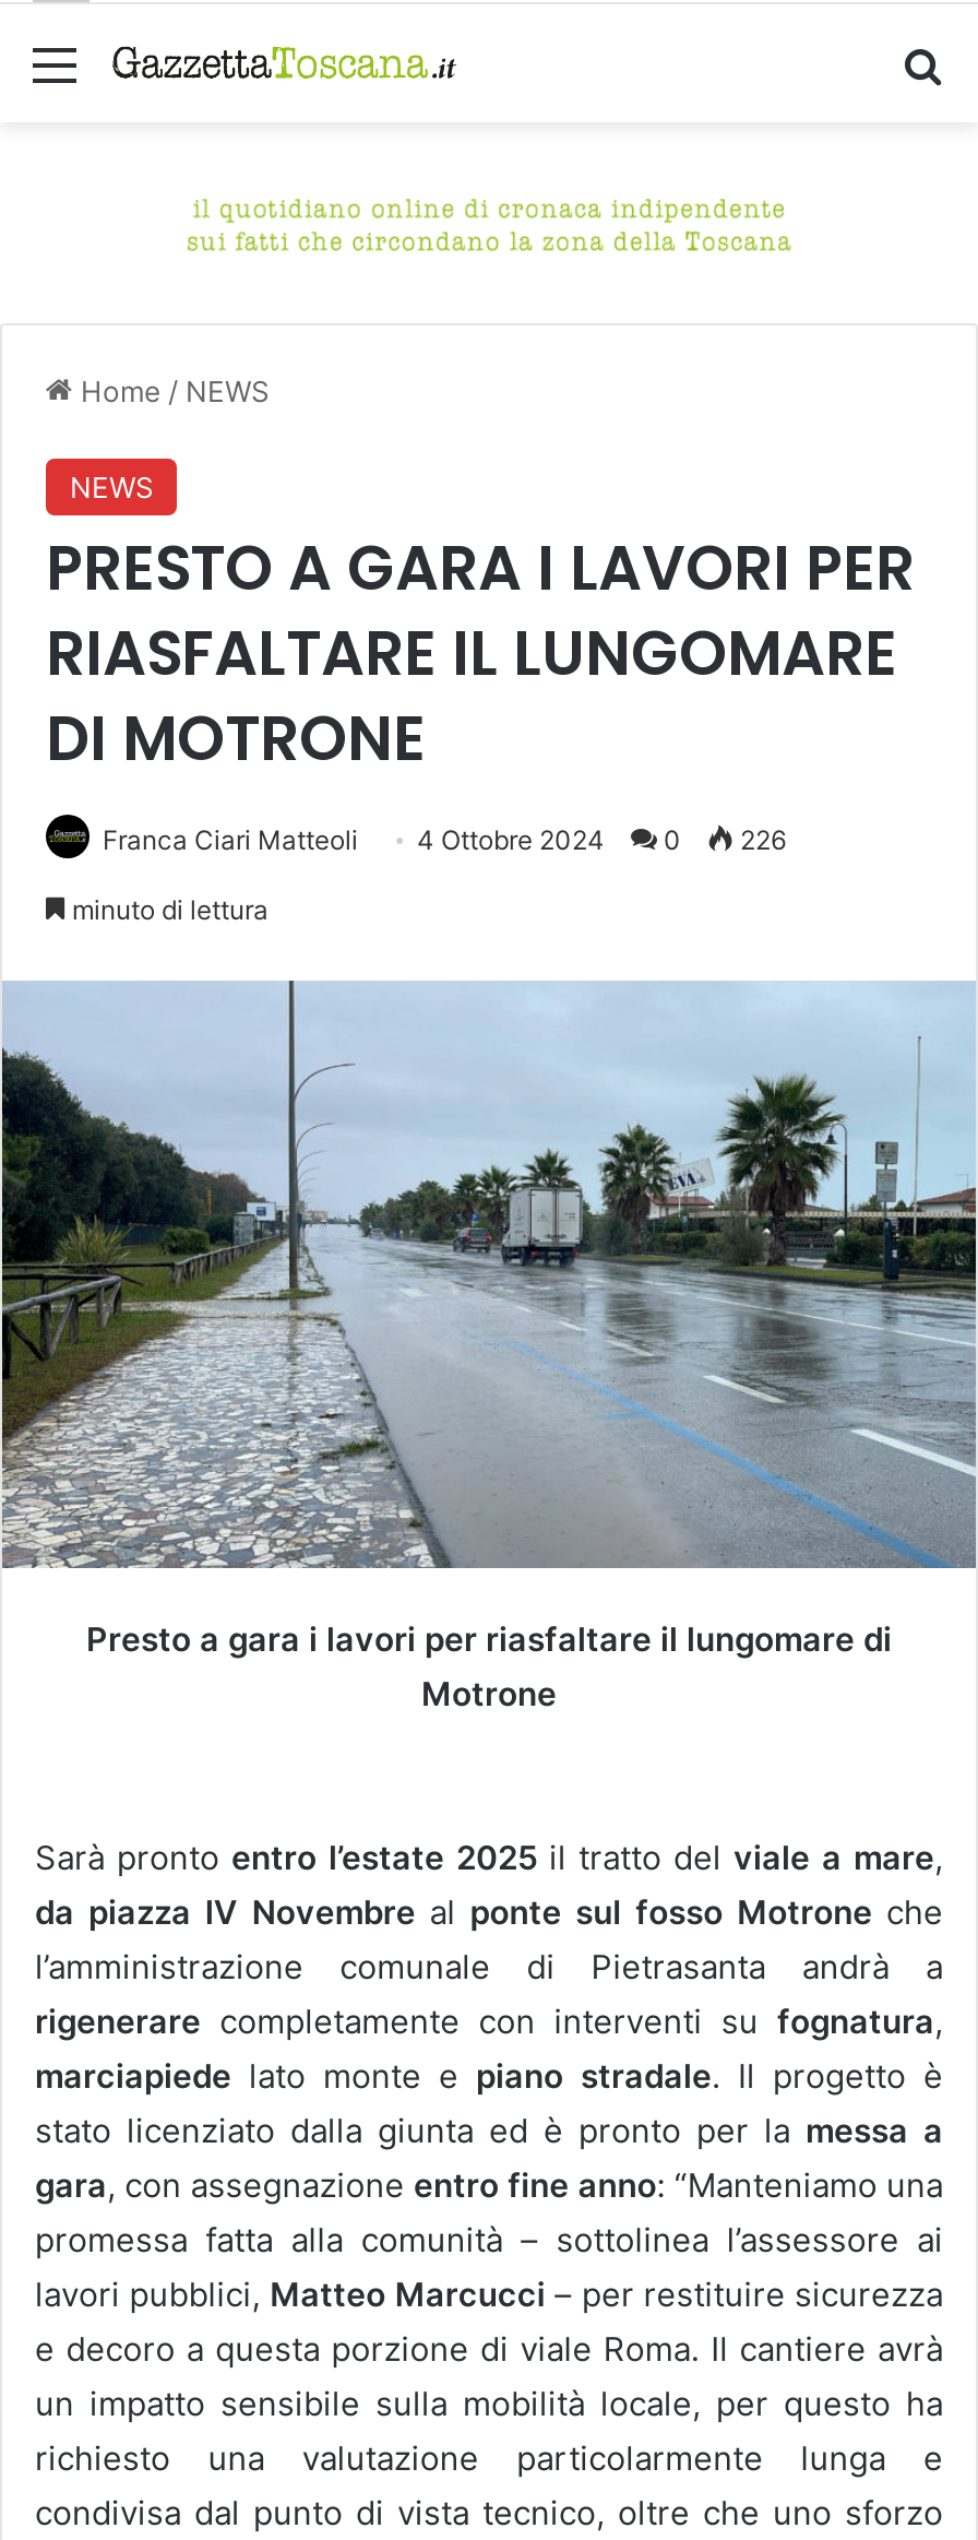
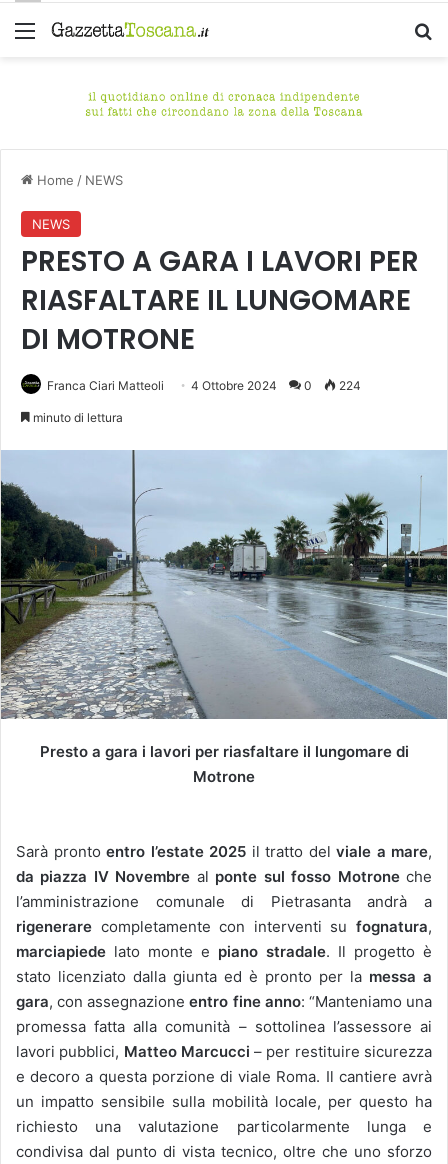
- Franca Ciari Matteoli 4 Ottobre 2024 0 226
+ Franca Ciari Matteoli 4 Ottobre 2024 0 224
